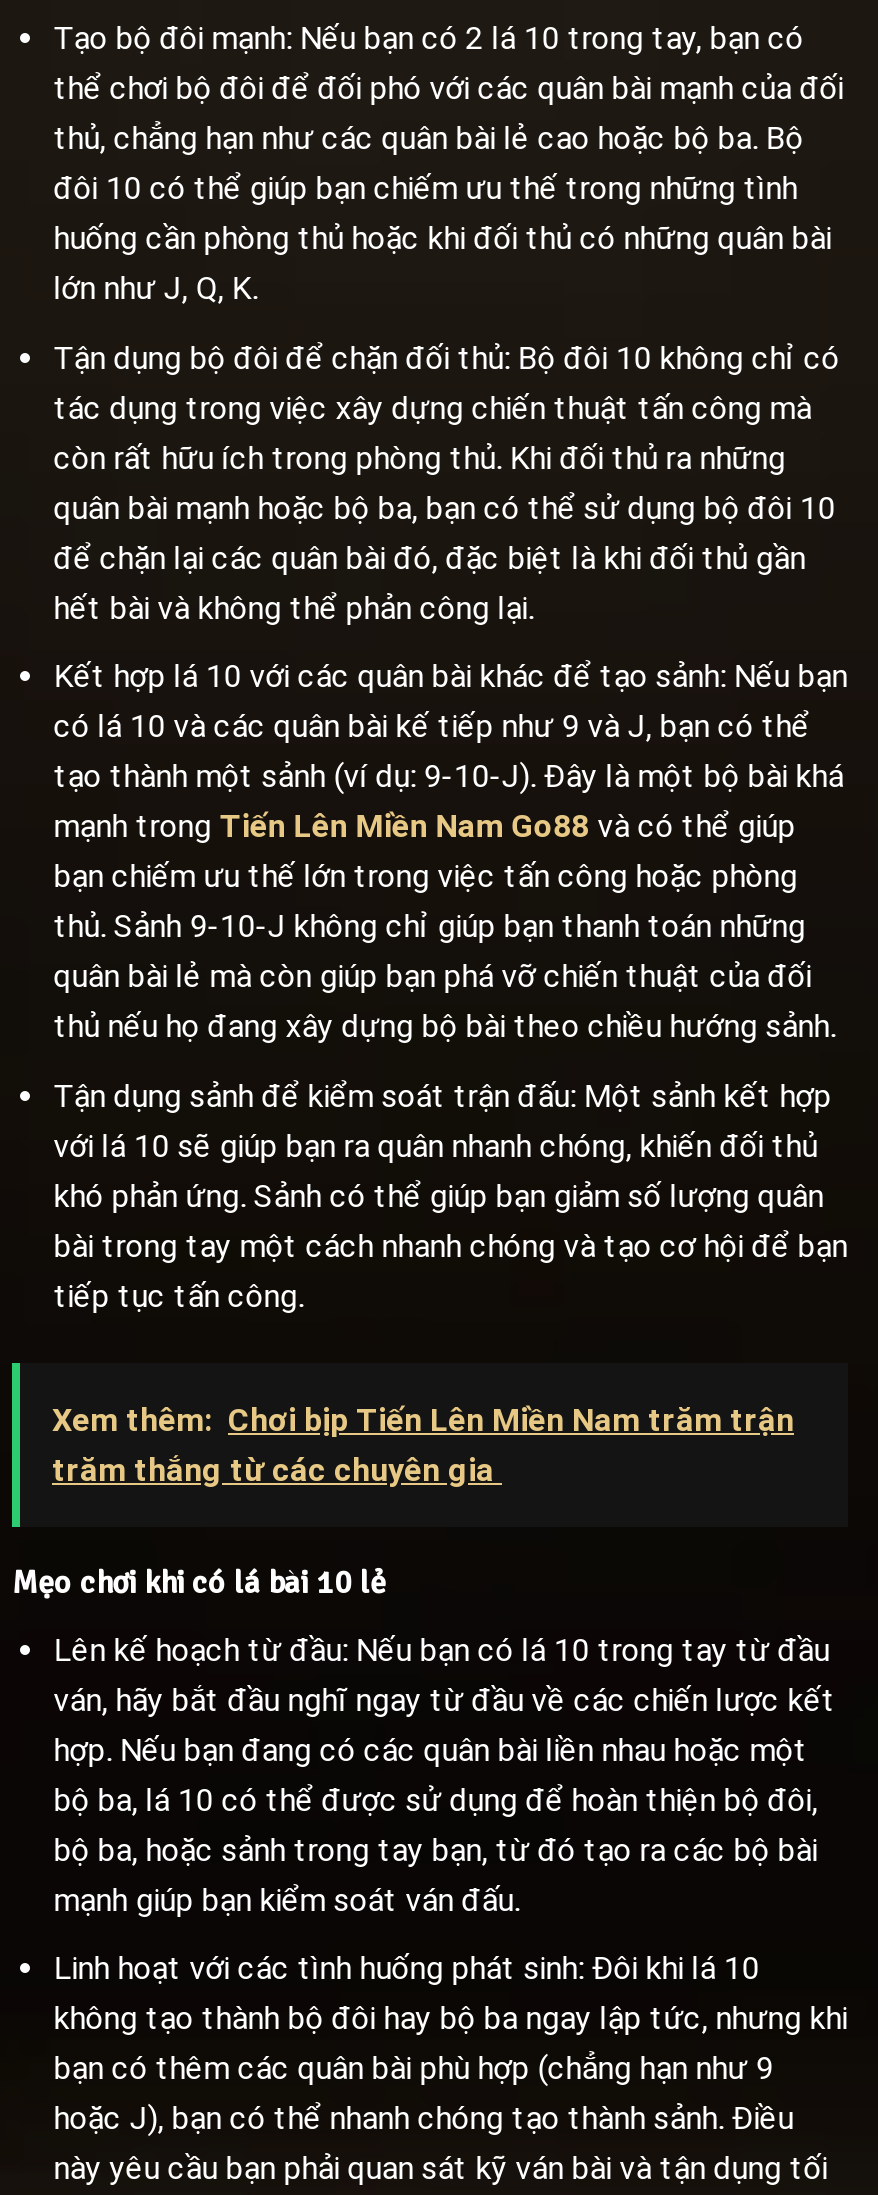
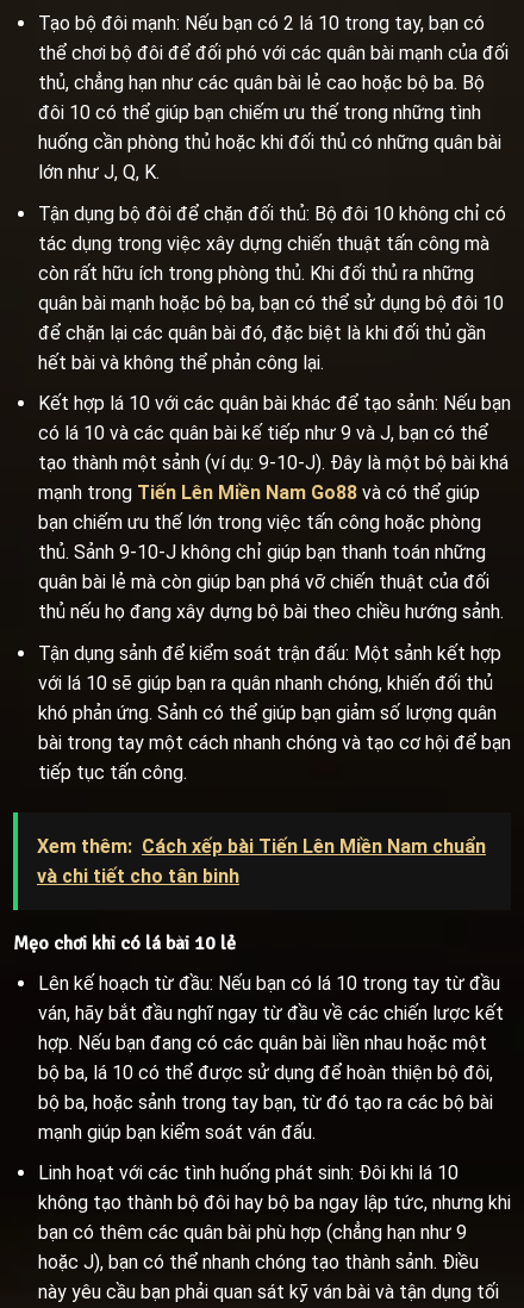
- Xem thêm: Chơi bịp Tiến Lên Miền Nam trăm trận
- trăm thắng từ các chuyên gia
+ Xem thêm: Cách xếp bài Tiến Lên Miền Nam chuẩn
+ và chi tiết cho tân binh
